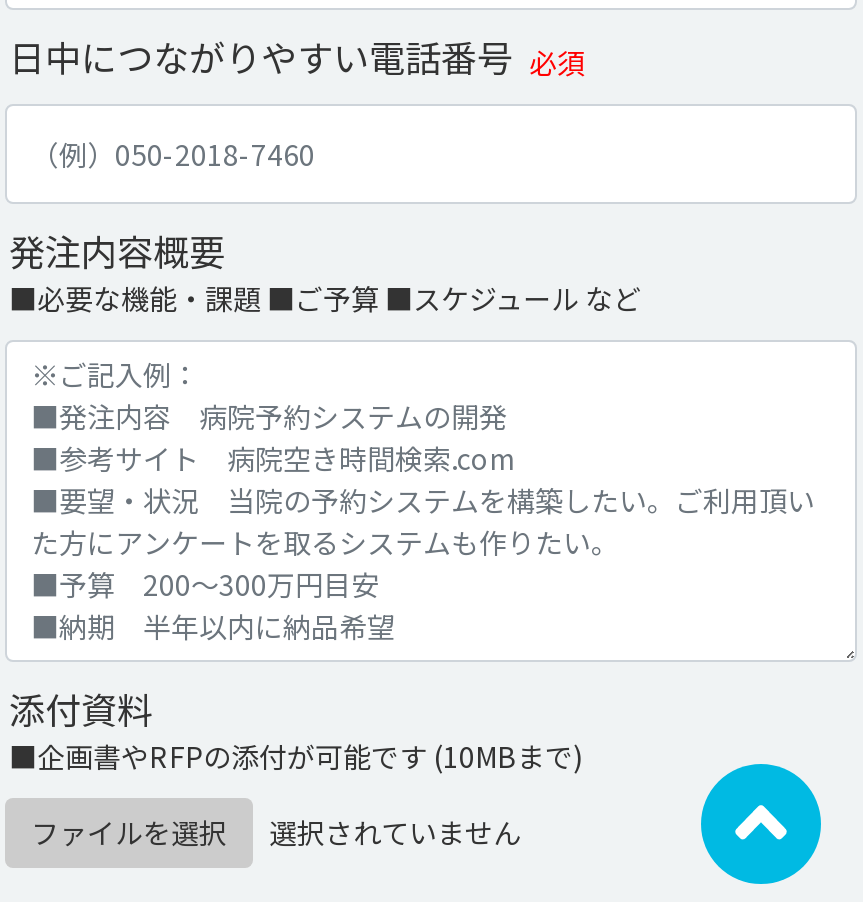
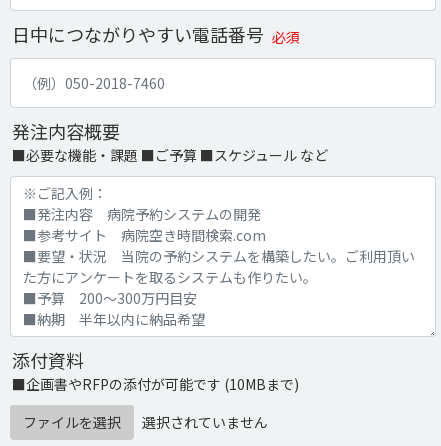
- [image]
